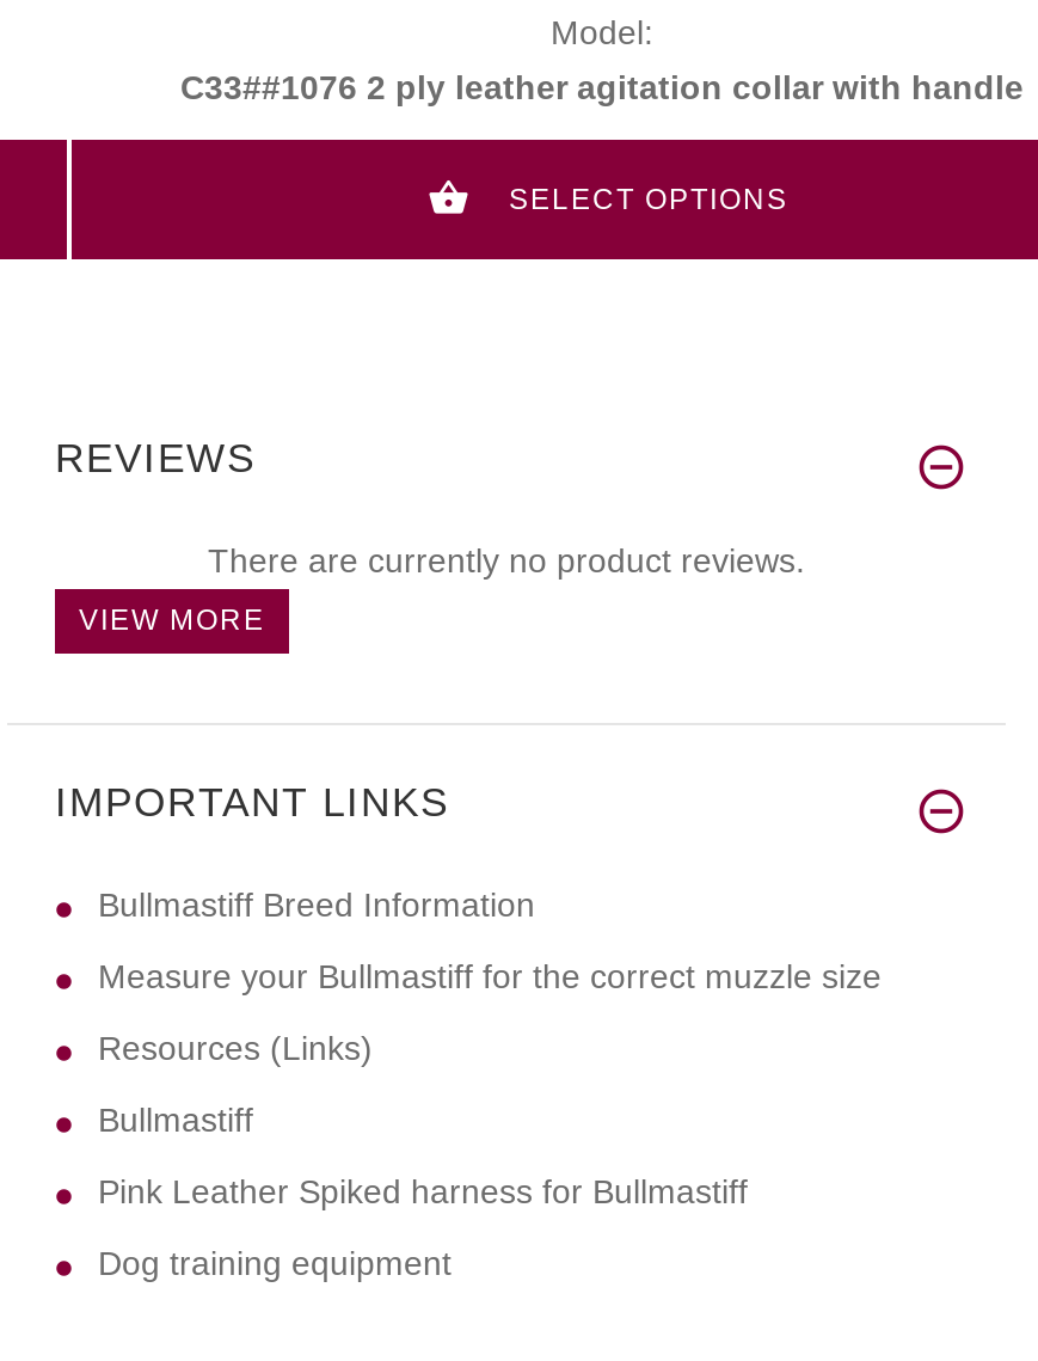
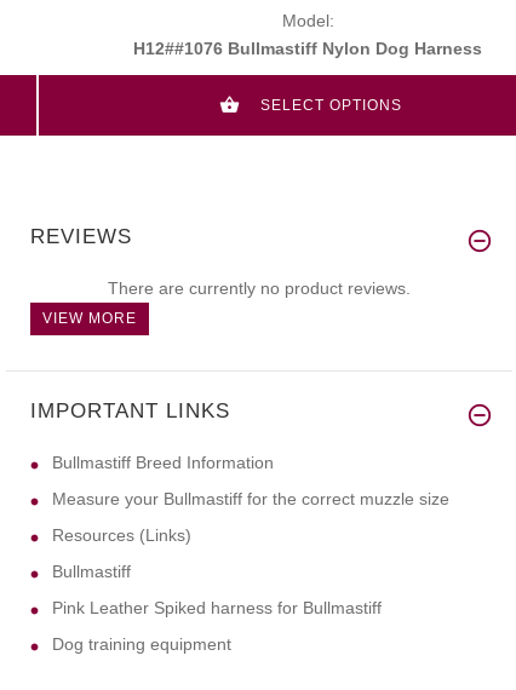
- C33##1076 2 ply leather agitation collar with handle
+ H12##1076 Bullmastiff Nylon Dog Harness
